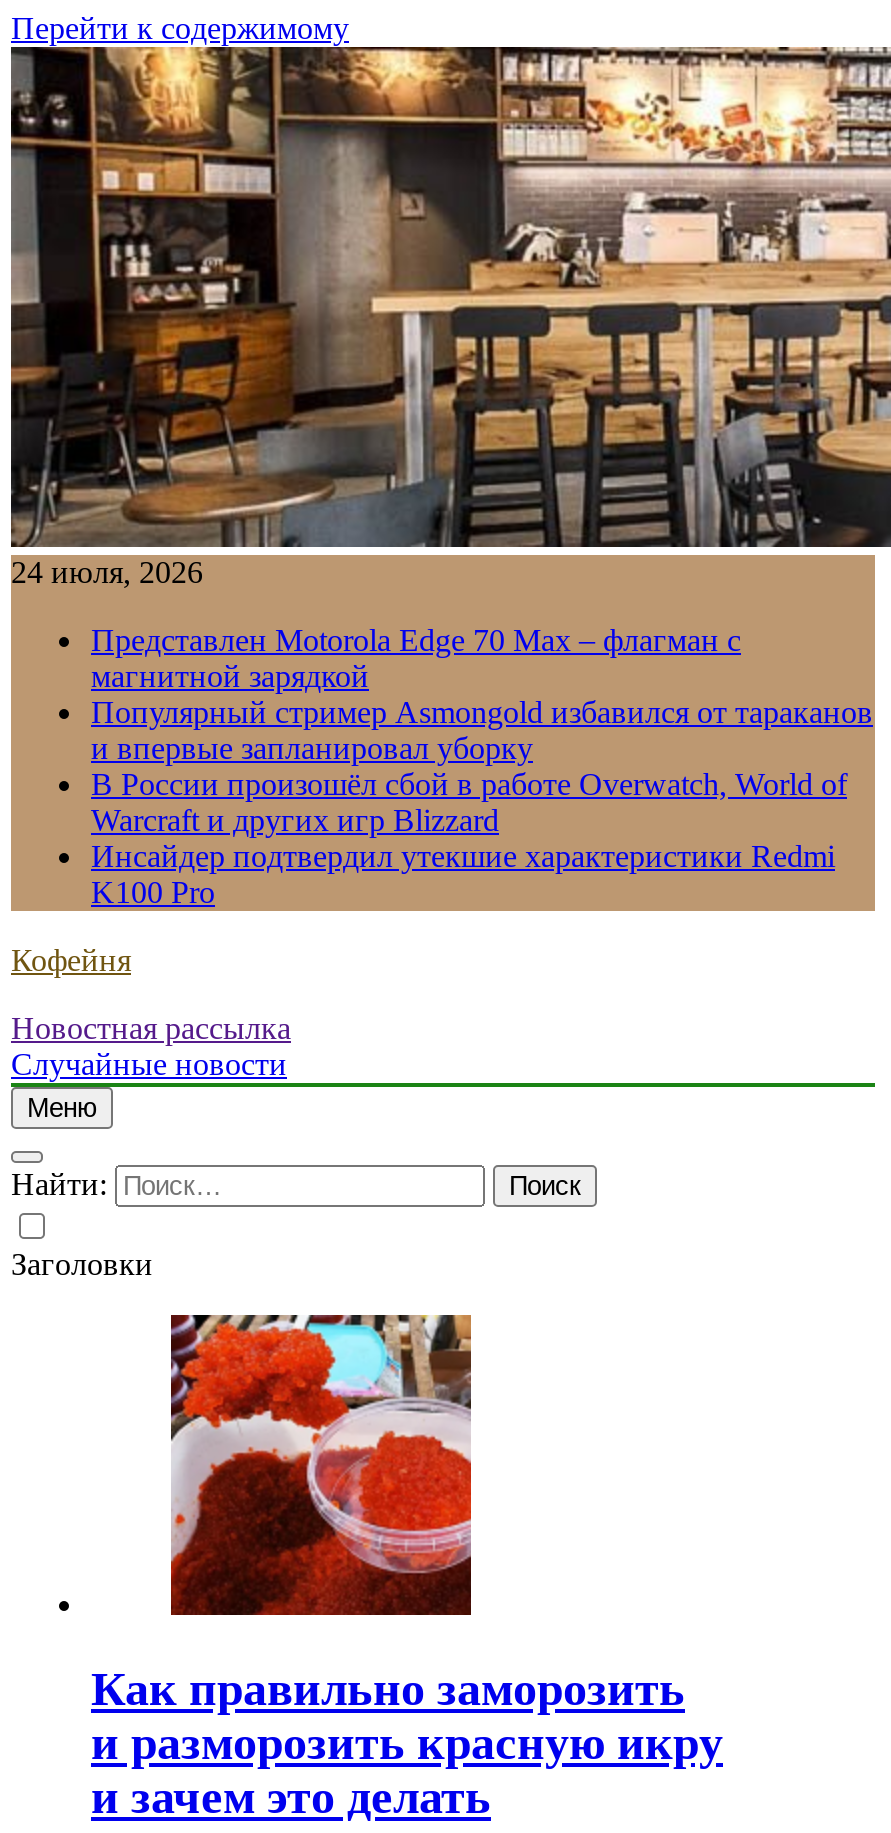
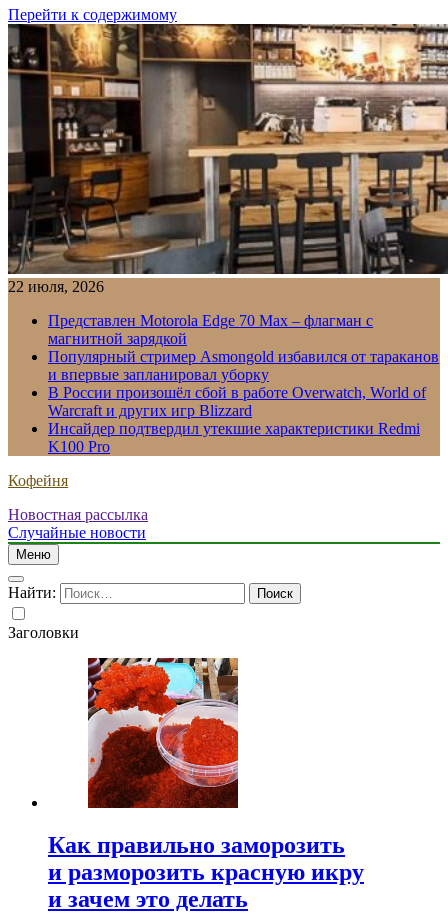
- 24 июля, 2026
+ 22 июля, 2026
